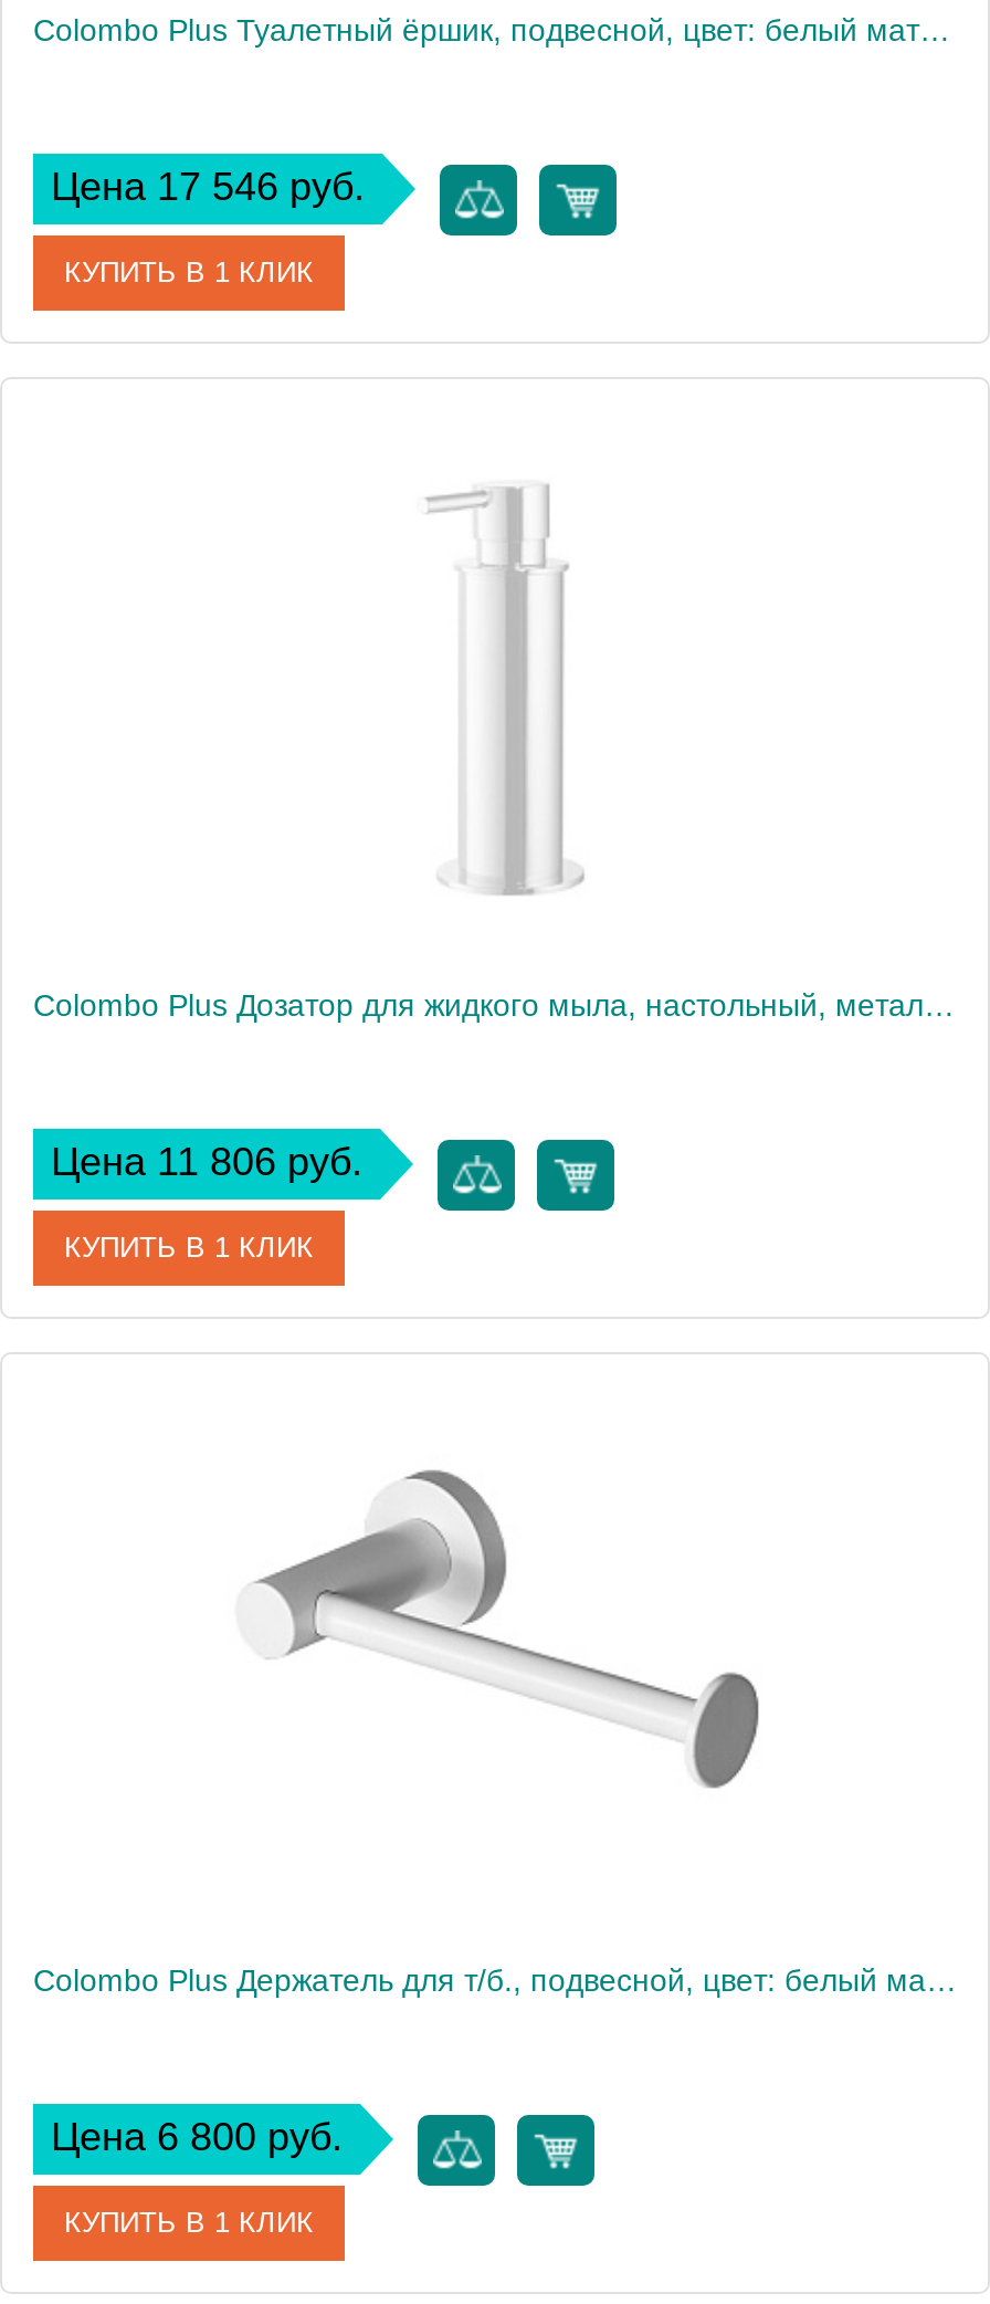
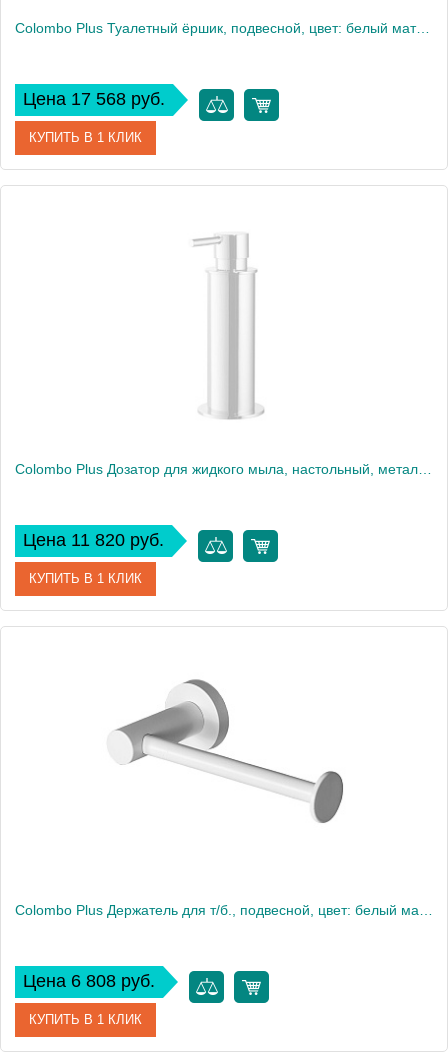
- Цена 17 546 руб.
+ Цена 17 568 руб.

- Цена 11 806 руб.
+ Цена 11 820 руб.

- Цена 6 800 руб.
+ Цена 6 808 руб.
